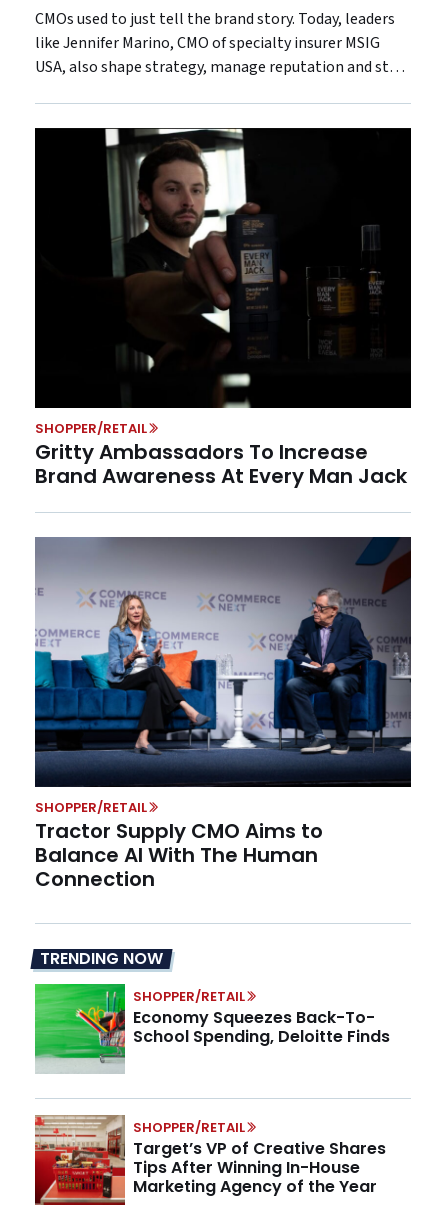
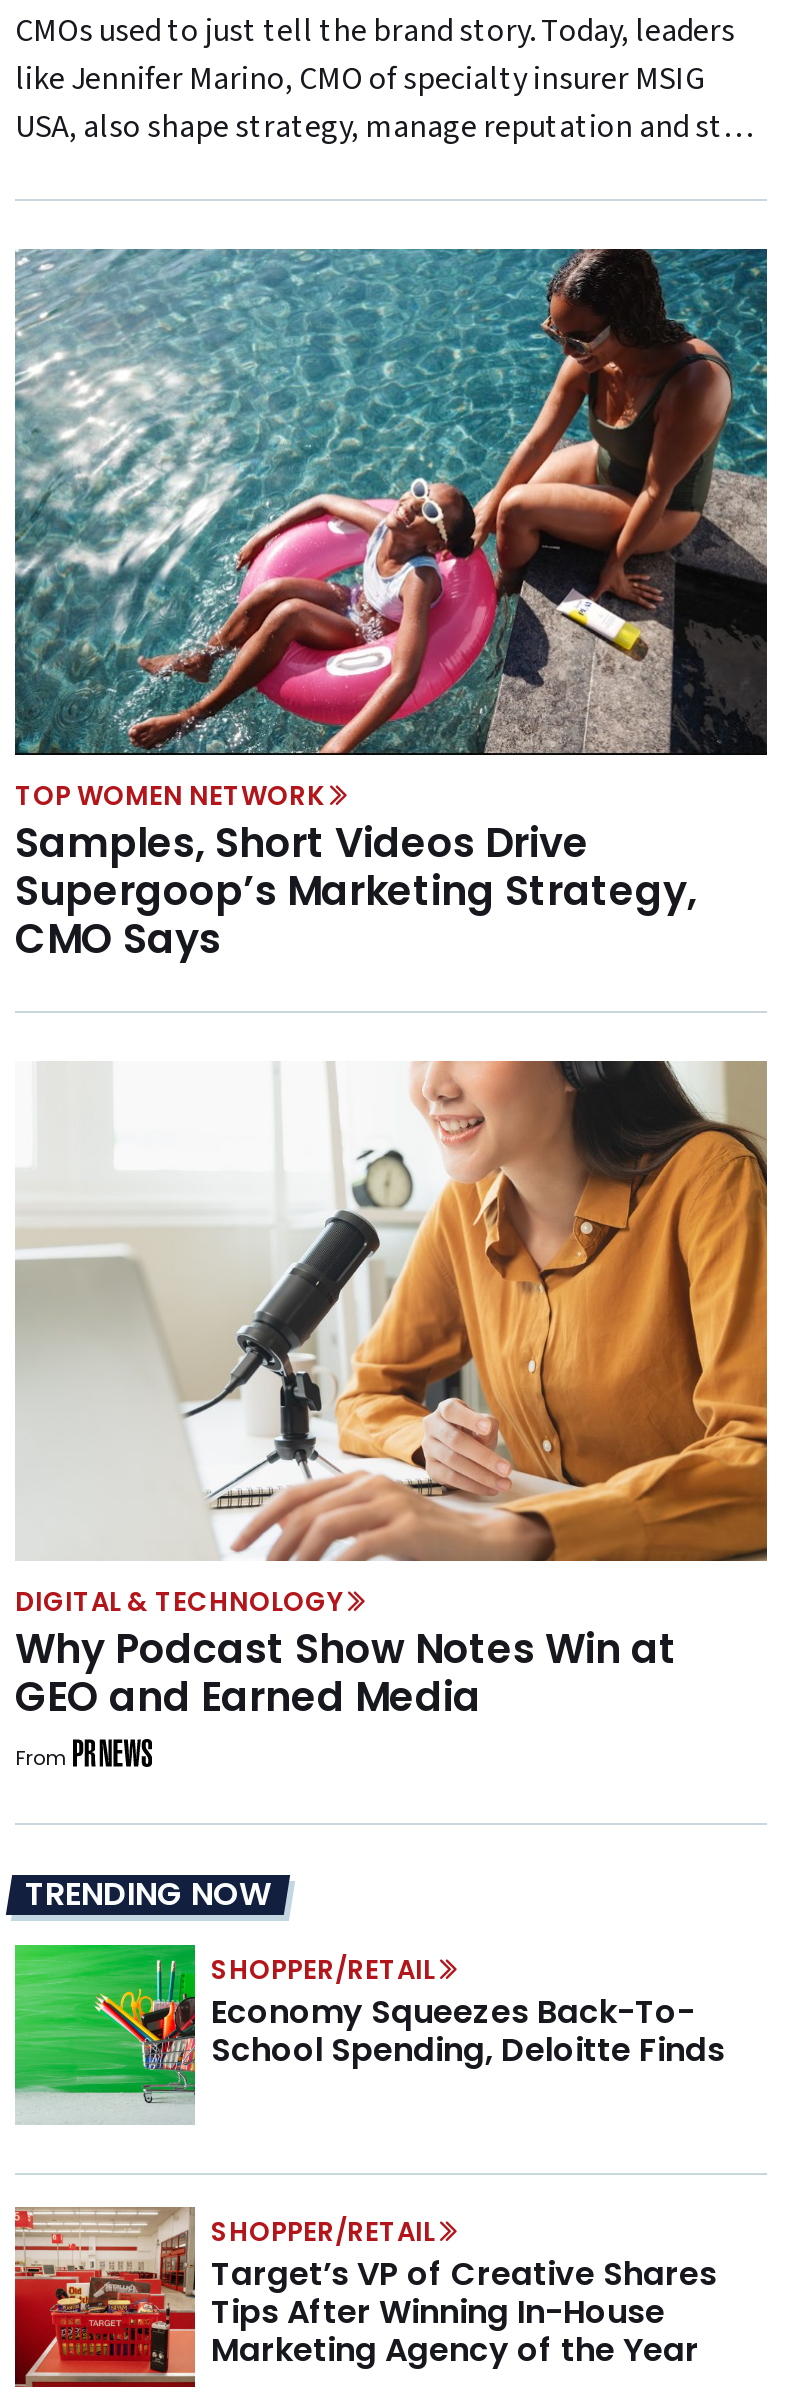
- [image]
- SHOPPER/RETAIL
- Gritty Ambassadors To Increase
- Brand Awareness At Every Man Jack
+ [image]
+ TOP WOMEN NETWORK
+ Samples, Short Videos Drive
+ Supergoop’s Marketing Strategy,
+ CMO Says

- [image]
- SHOPPER/RETAIL
- Tractor Supply CMO Aims to
- Balance AI With The Human
- Connection
+ [image]
+ DIGITAL & TECHNOLOGY
+ Why Podcast Show Notes Win at
+ GEO and Earned Media
+ From
